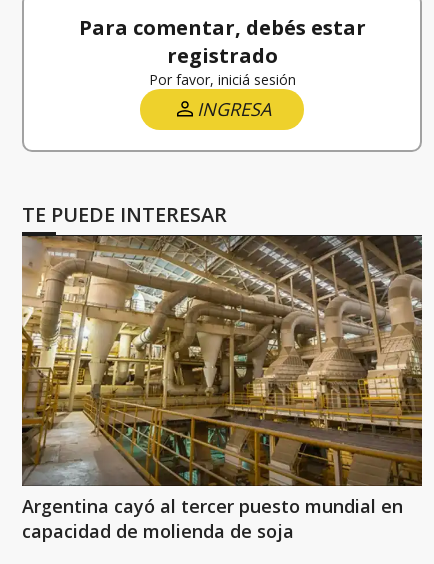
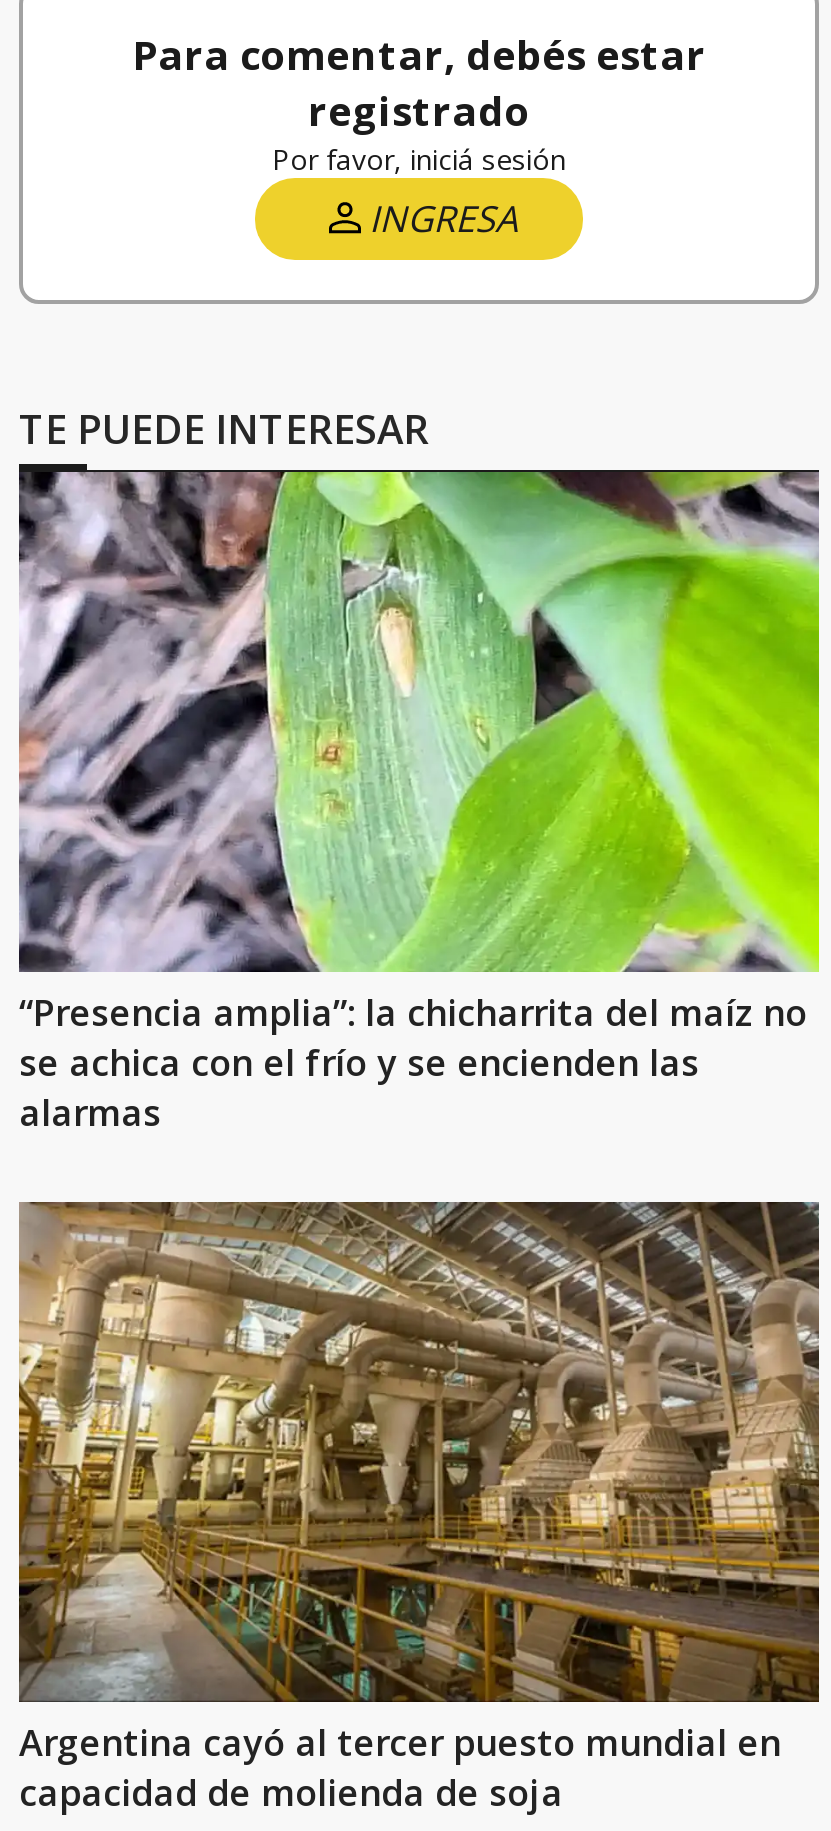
+ [image]
+ “Presencia amplia”: la chicharrita del maíz no
+ se achica con el frío y se encienden las
+ alarmas
